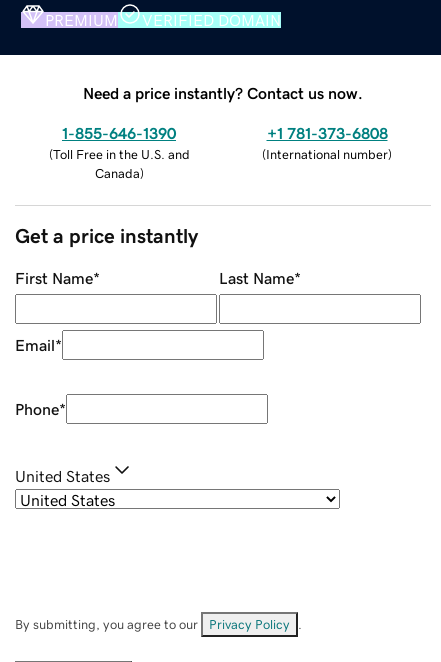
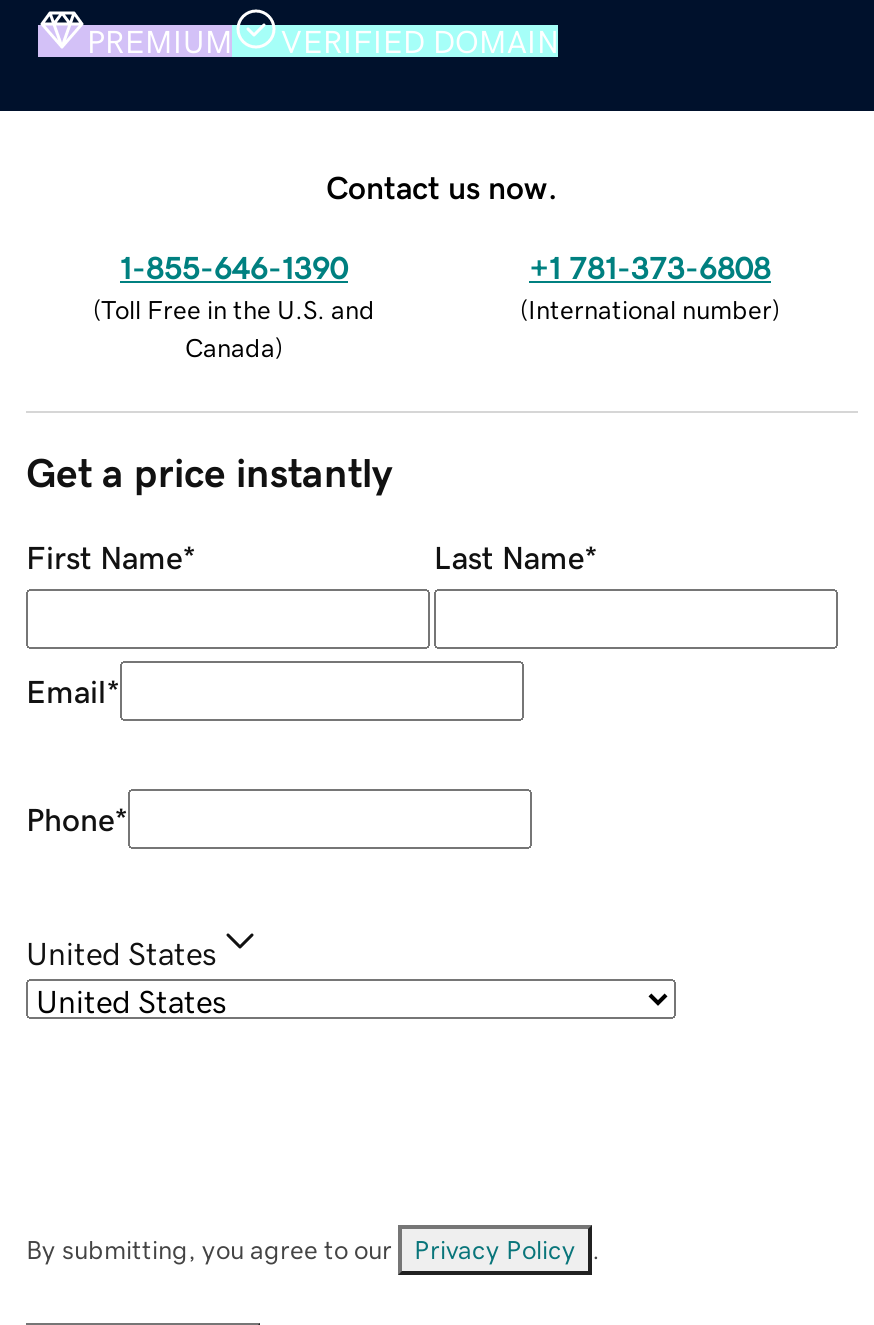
- Need a price instantly? Contact us now.
+ Contact us now.
